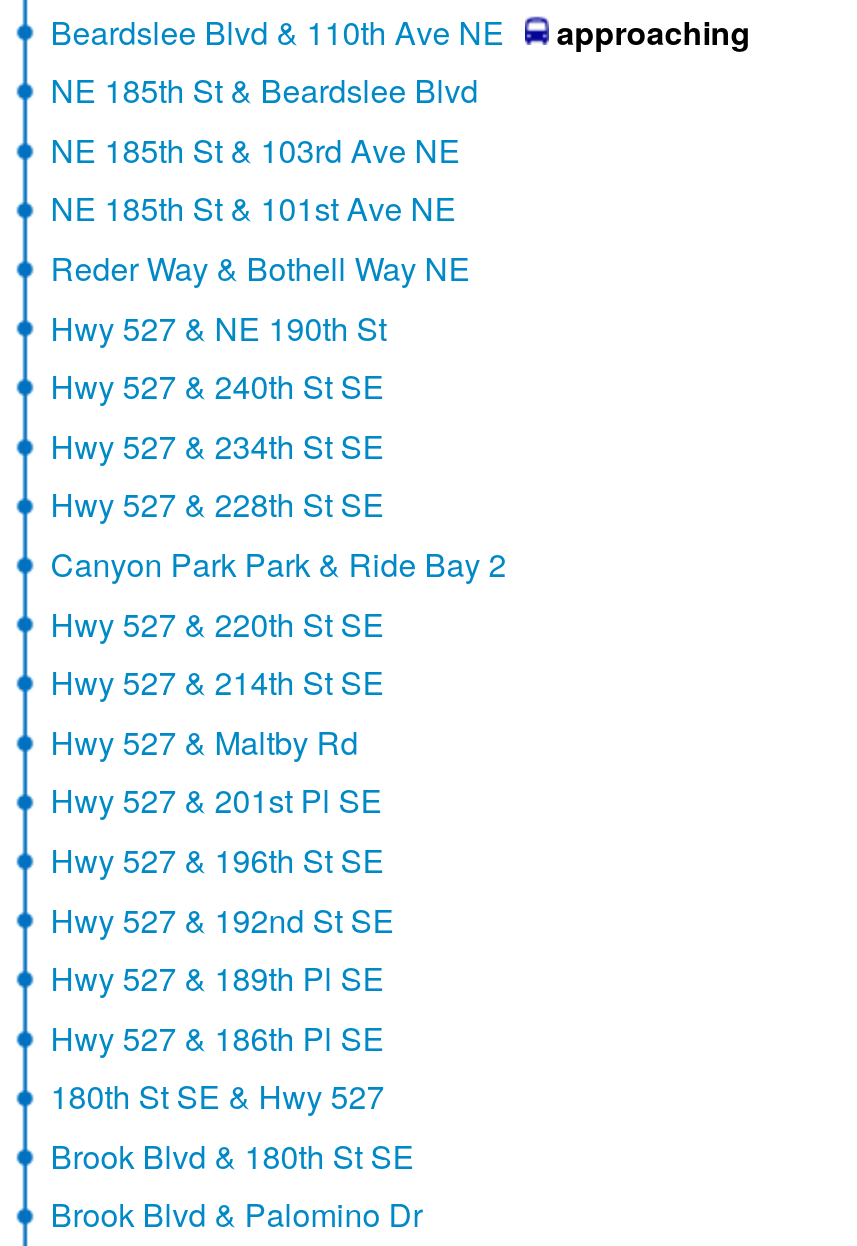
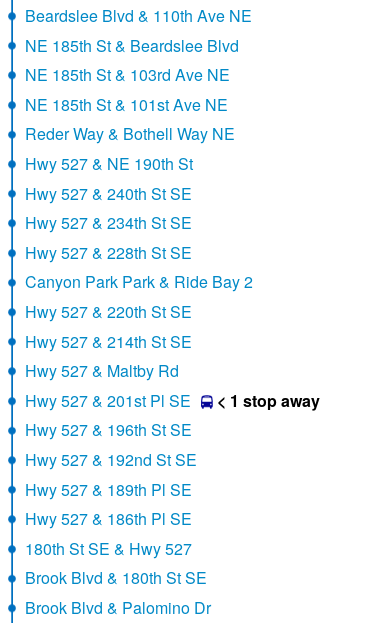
- approaching

+ < 1 stop away
